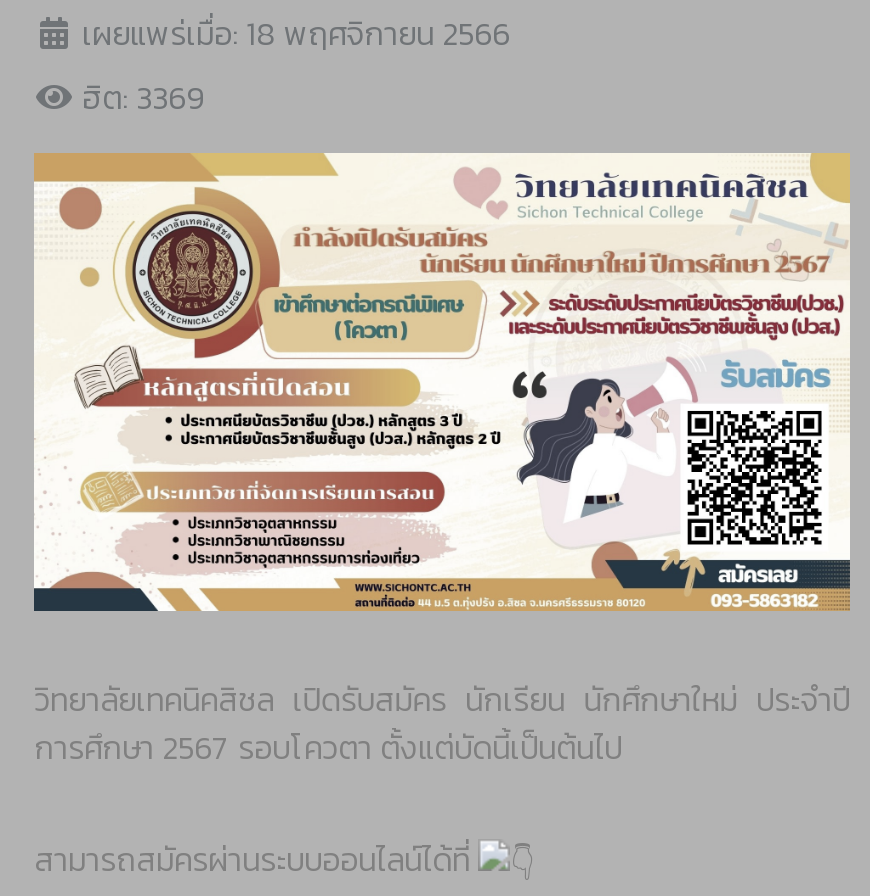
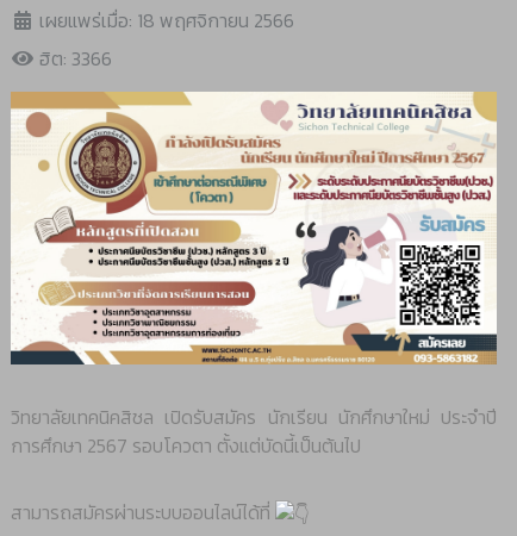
- ฮิต: 3369
+ ฮิต: 3366
